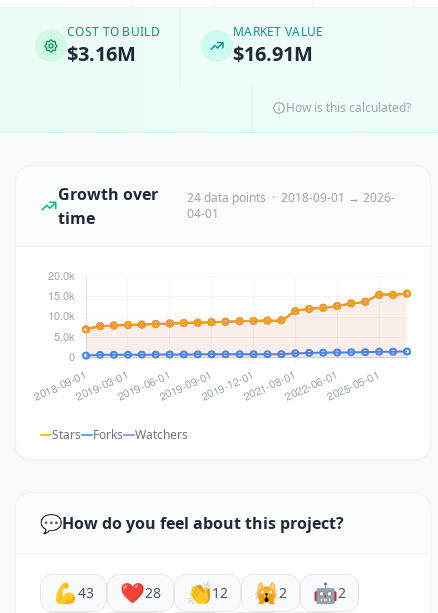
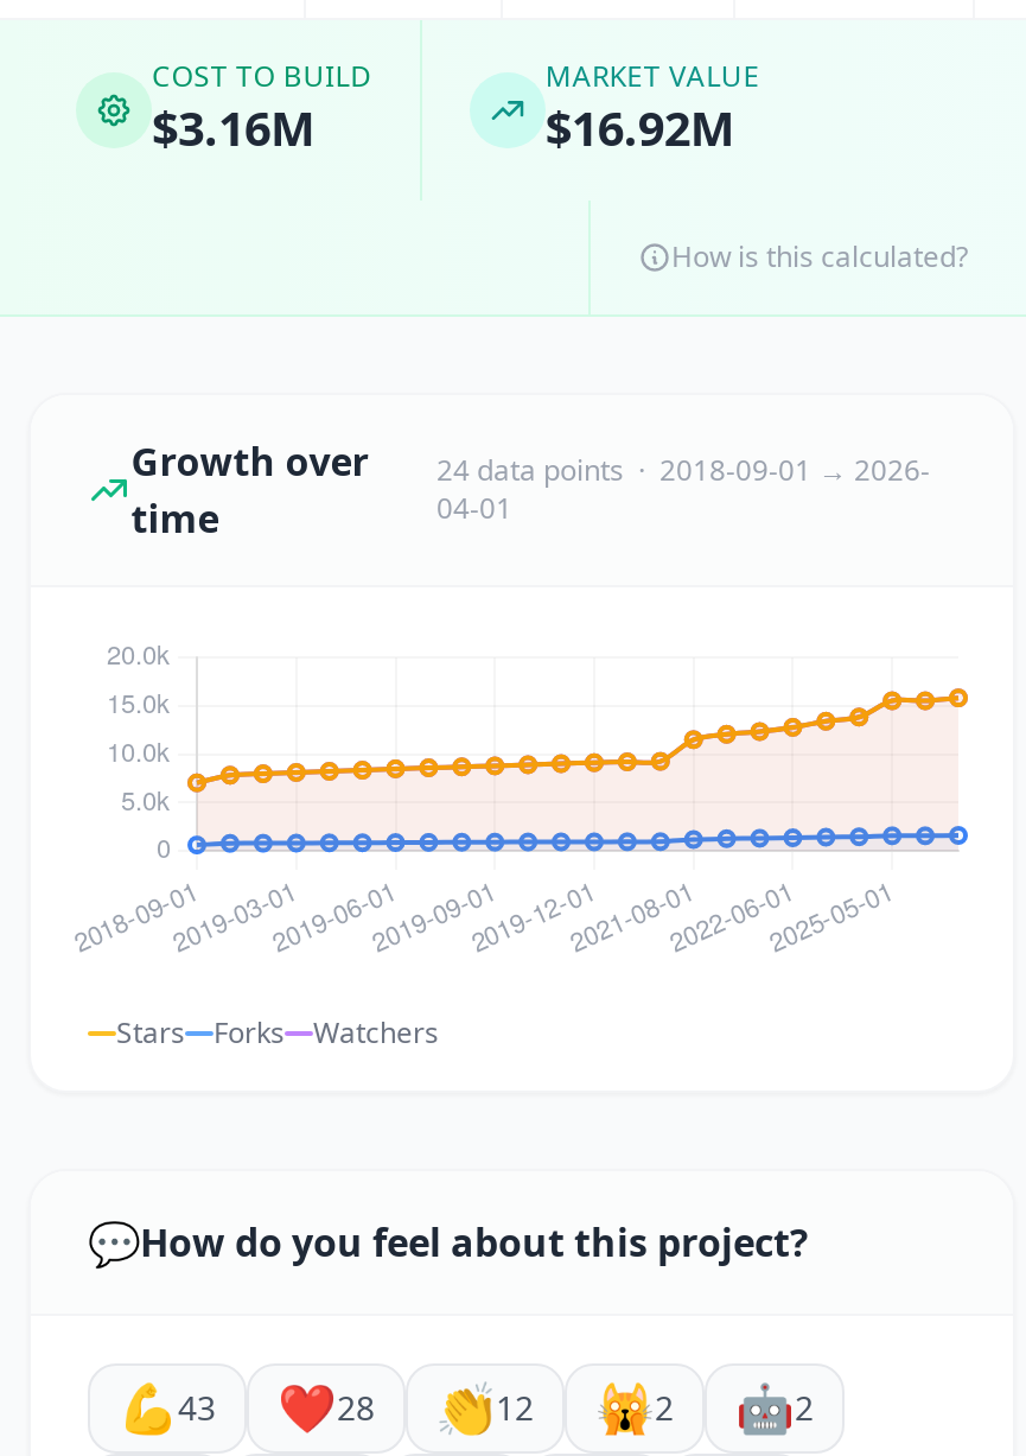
- $16.91M
+ $16.92M
